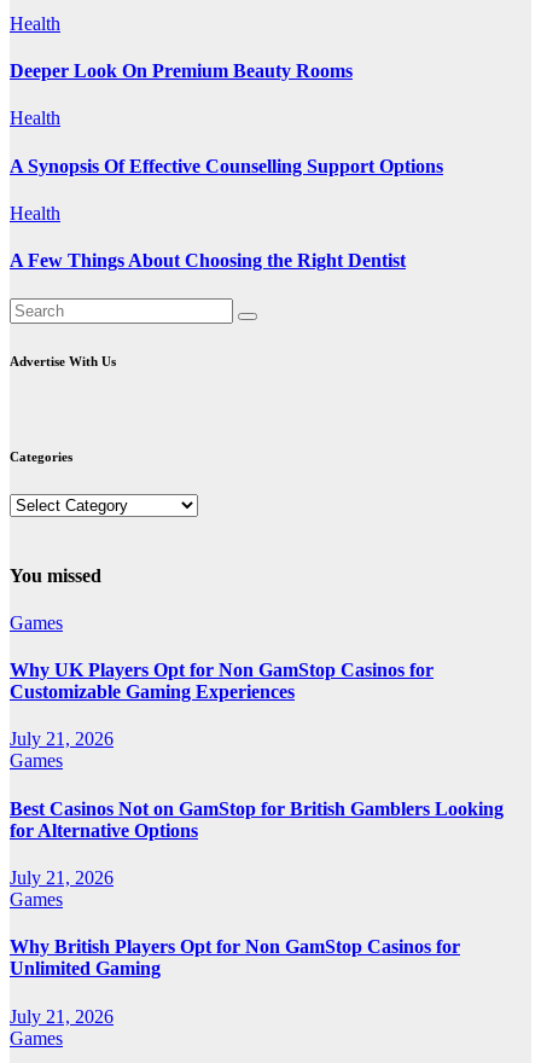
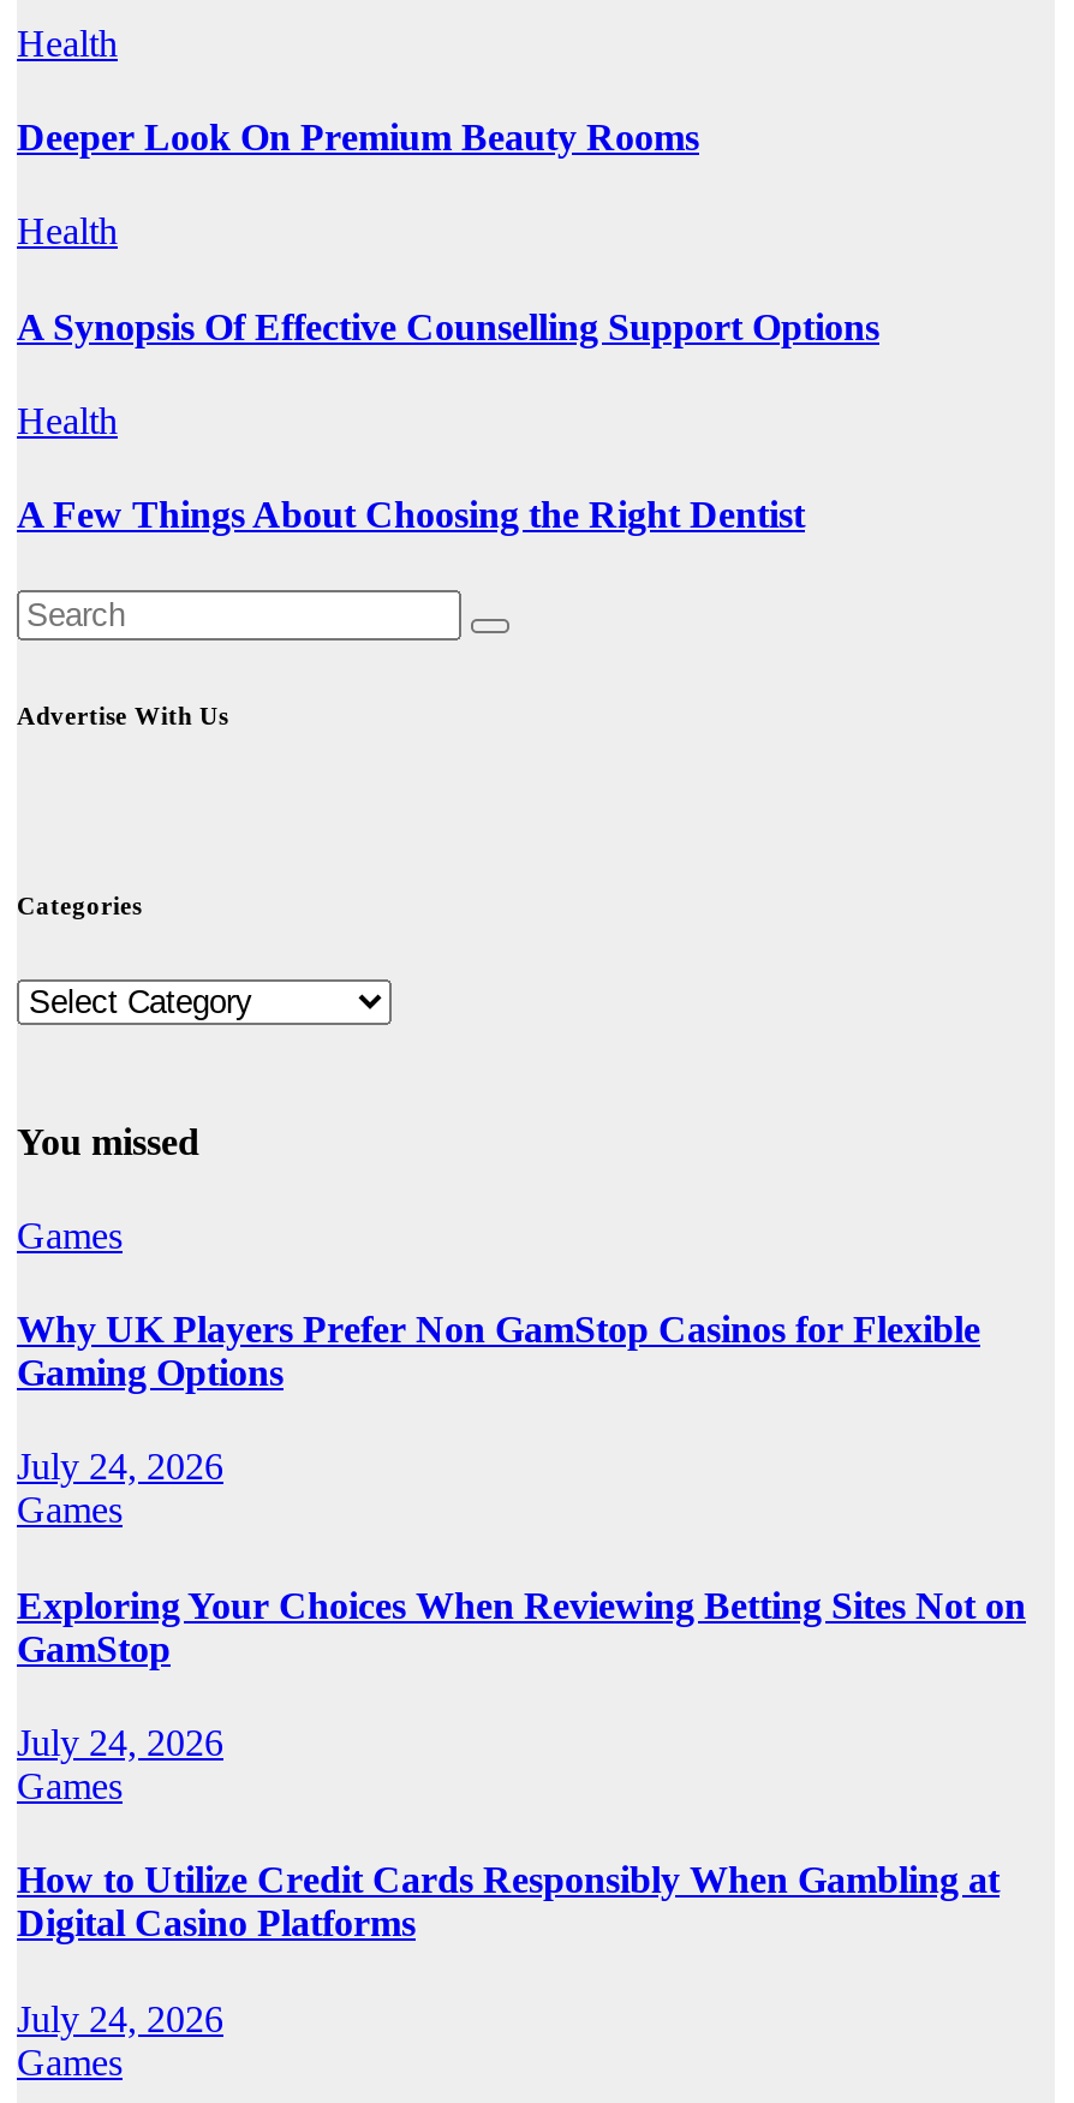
- Why UK Players Opt for Non GamStop Casinos for
- Customizable Gaming Experiences
+ Why UK Players Prefer Non GamStop Casinos for Flexible
+ Gaming Options

- July 21, 2026
+ July 24, 2026

- Best Casinos Not on GamStop for British Gamblers Looking
- for Alternative Options
+ Exploring Your Choices When Reviewing Betting Sites Not on
+ GamStop

- July 21, 2026
+ July 24, 2026

- Why British Players Opt for Non GamStop Casinos for
- Unlimited Gaming
+ How to Utilize Credit Cards Responsibly When Gambling at
+ Digital Casino Platforms

- July 21, 2026
+ July 24, 2026
